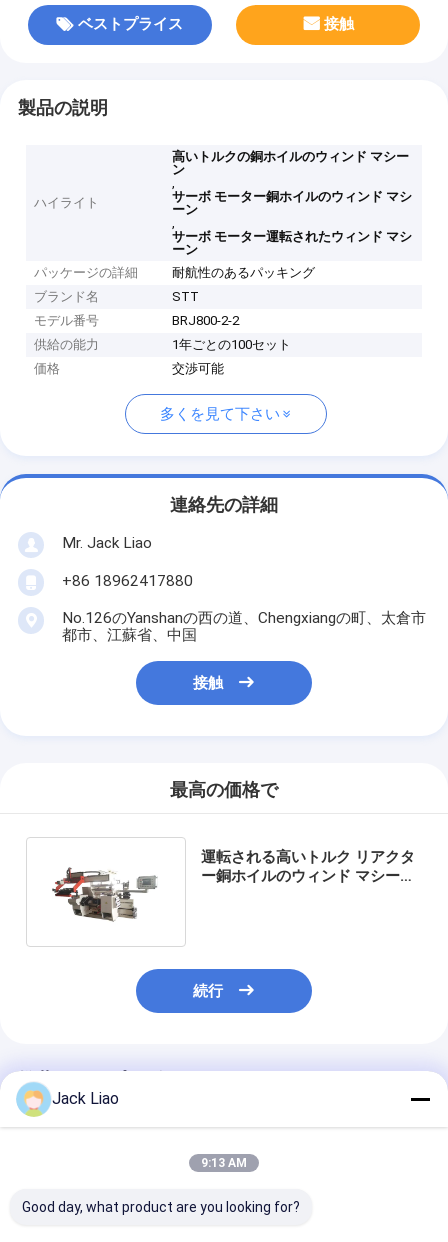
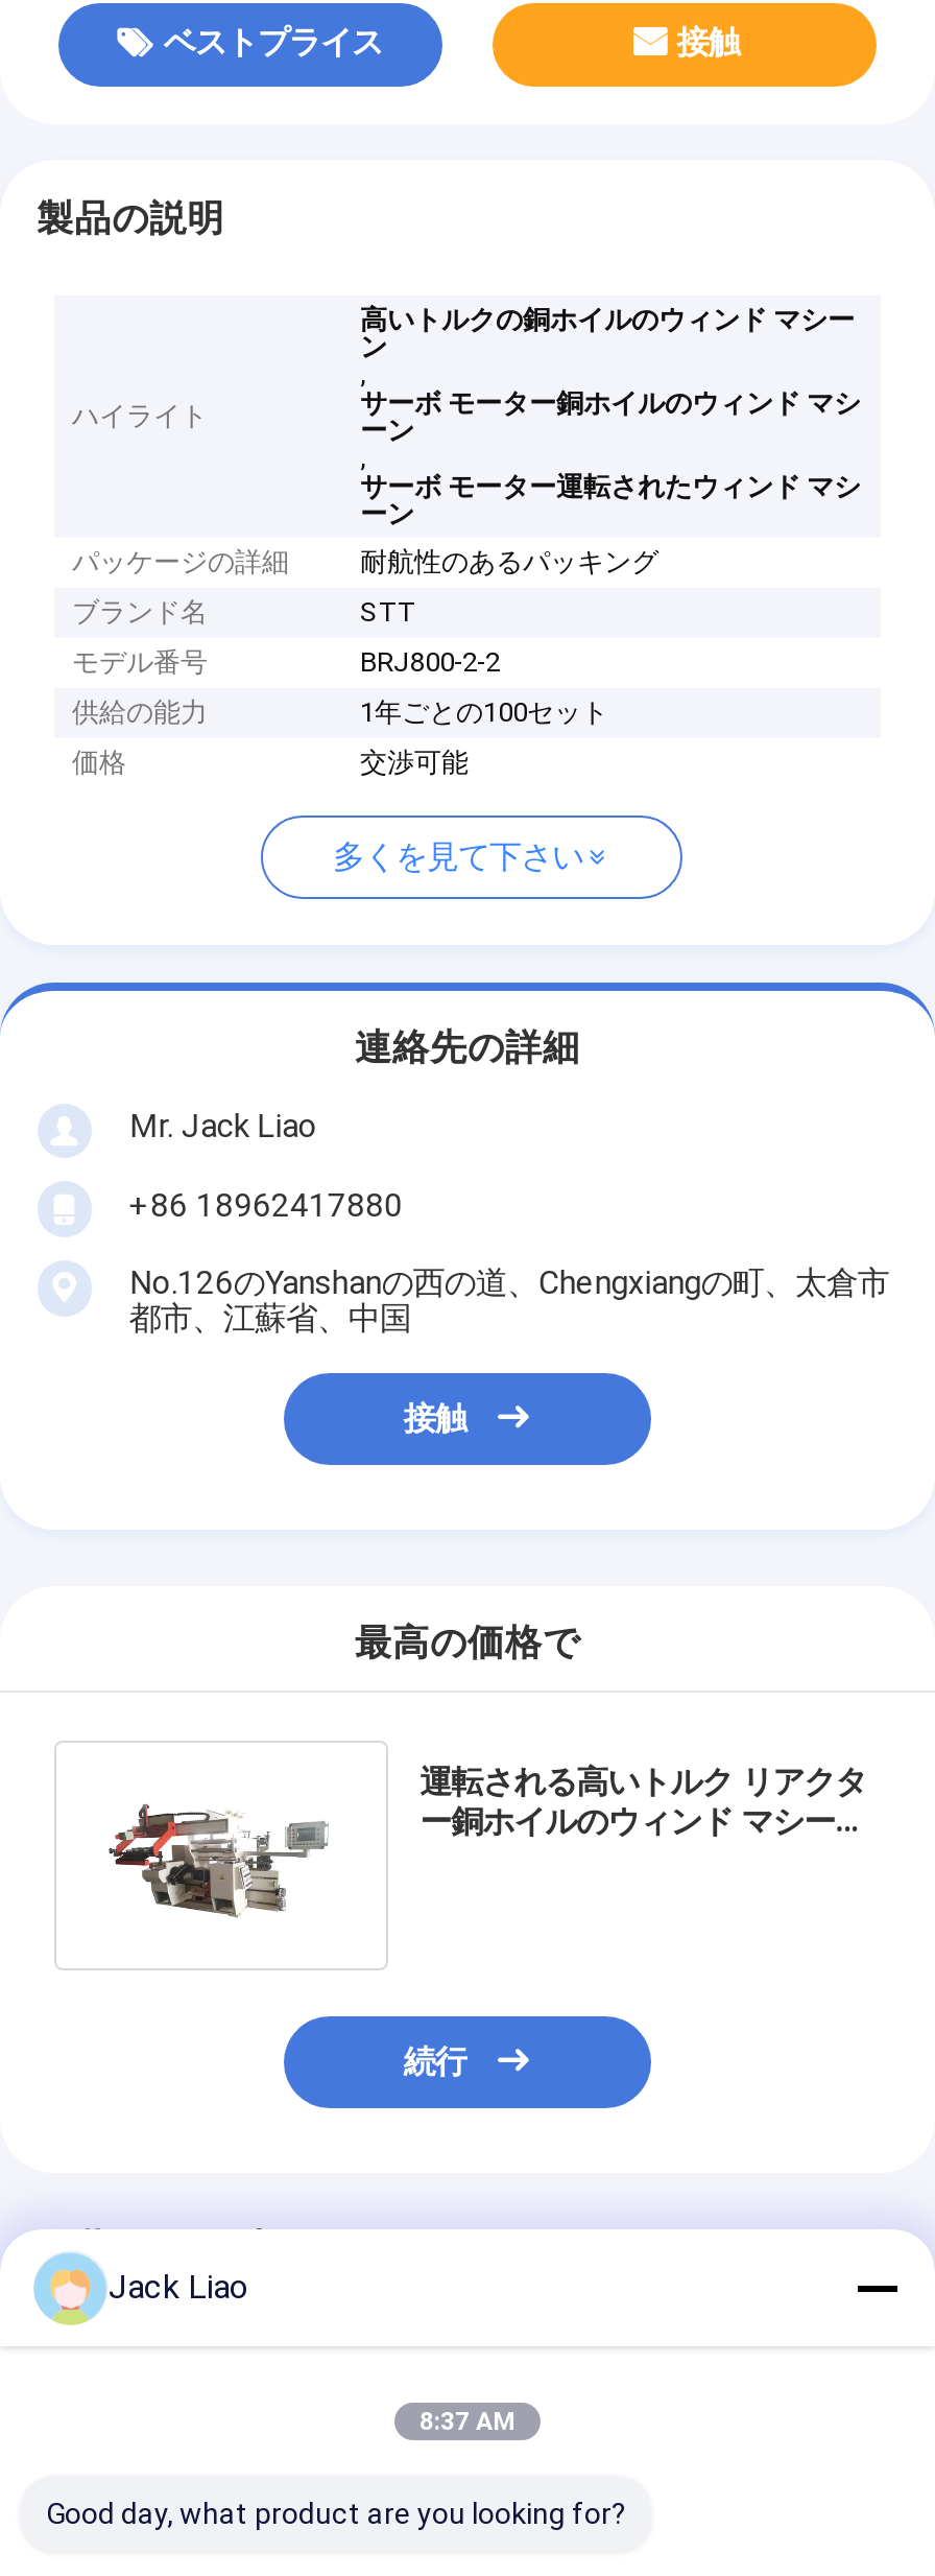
- 9:13 AM
+ 8:37 AM
